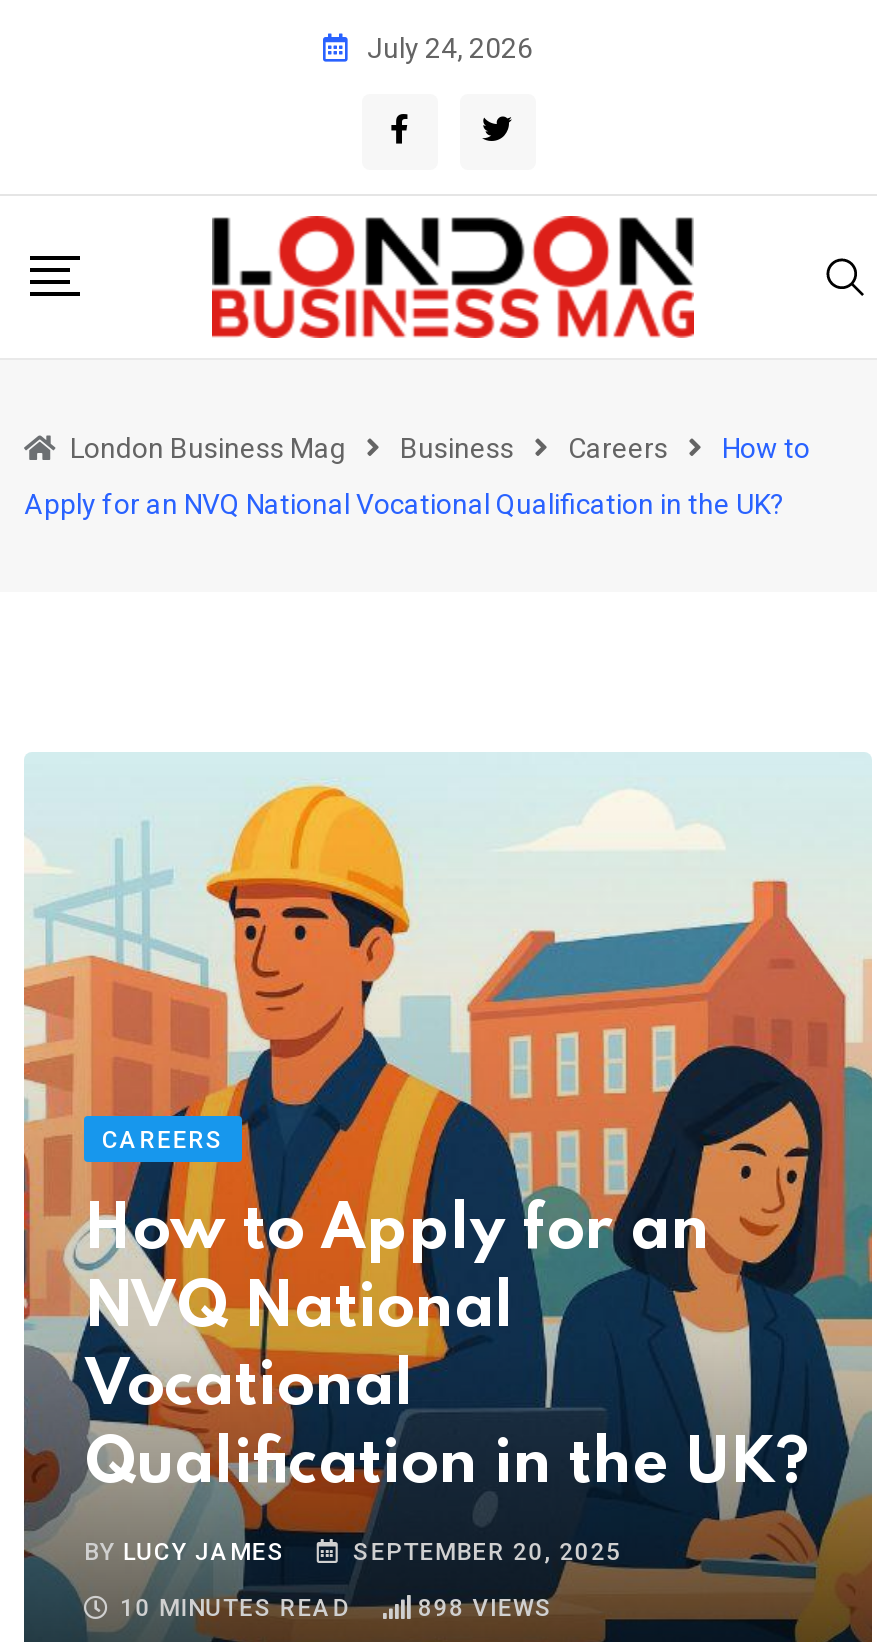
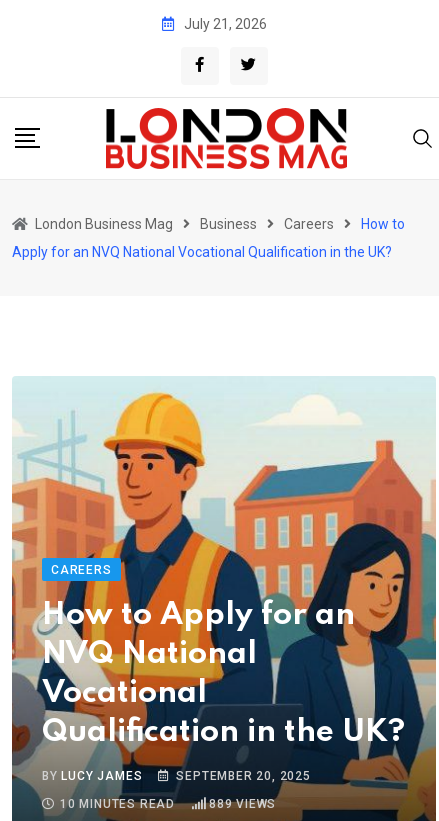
- July 24, 2026
+ July 21, 2026

- 898 VIEWS
+ 889 VIEWS
